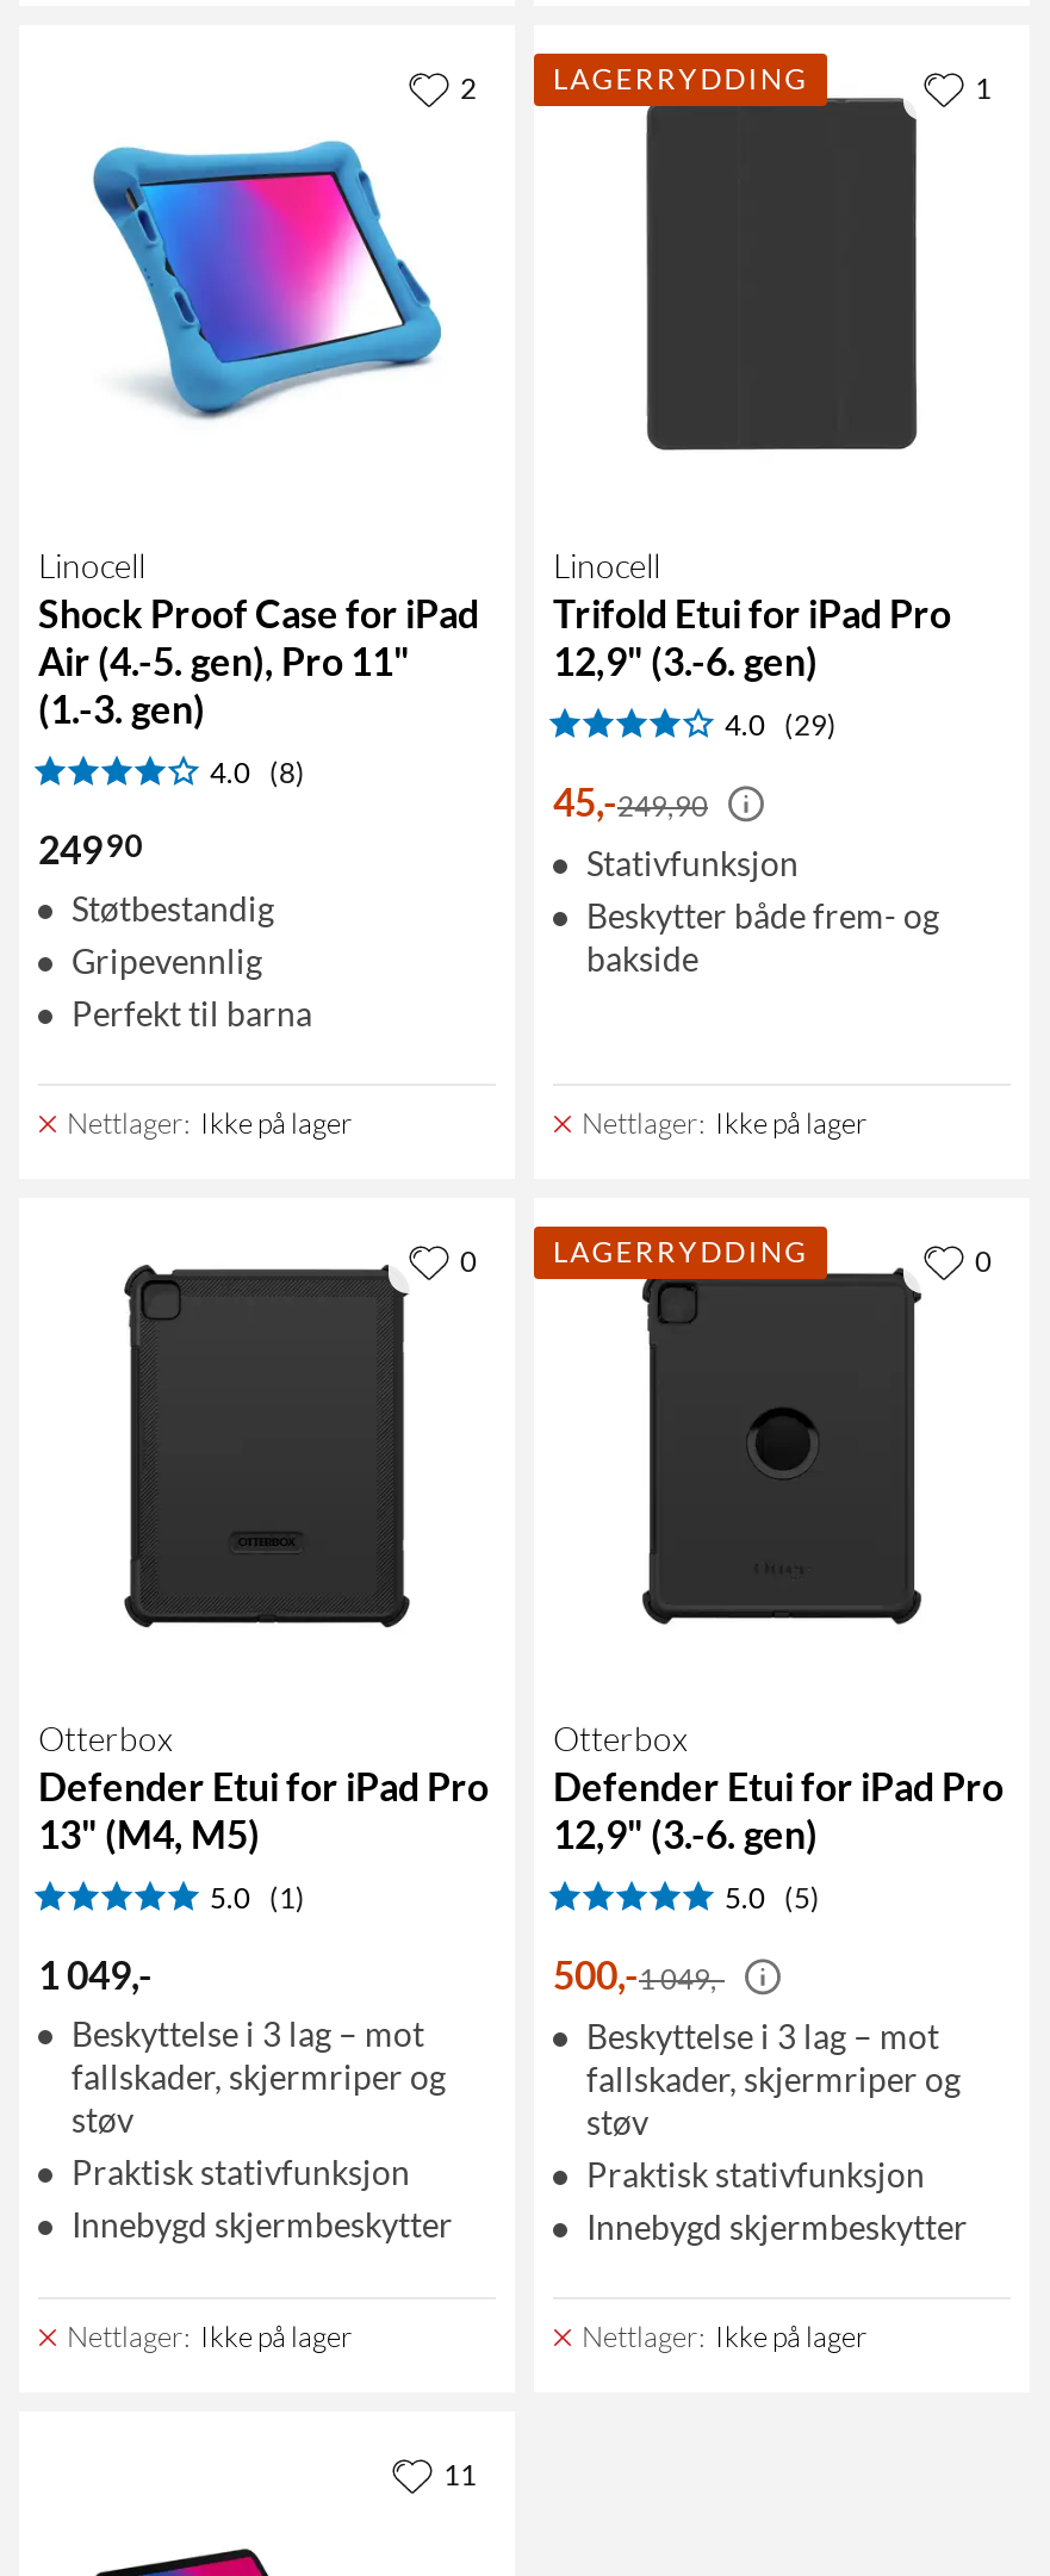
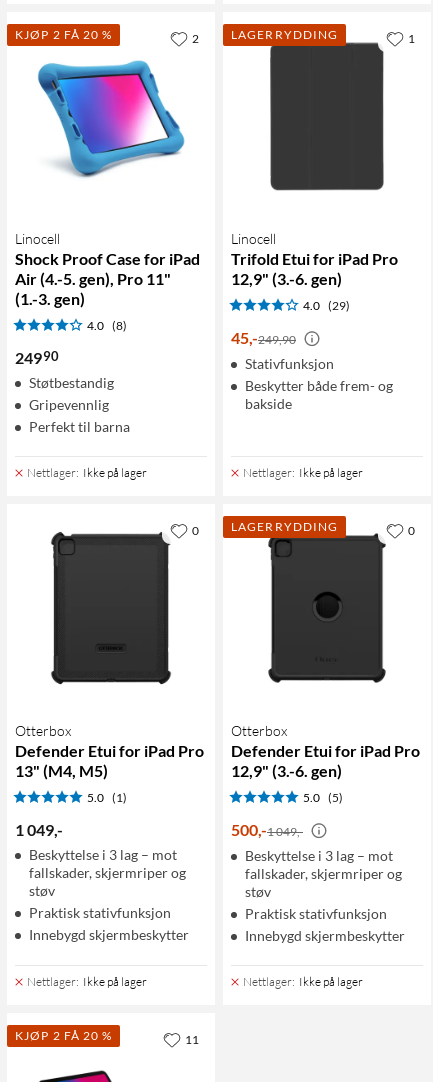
+ KJØP 2 FÅ 20 %

+ KJØP 2 FÅ 20 %
